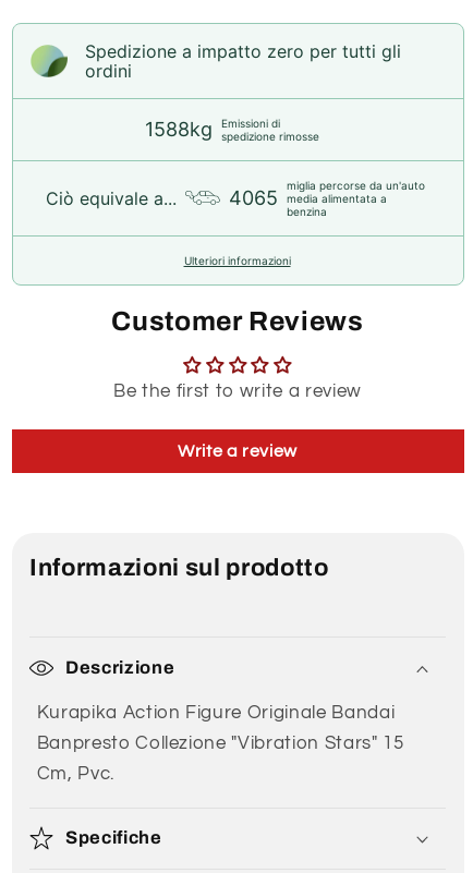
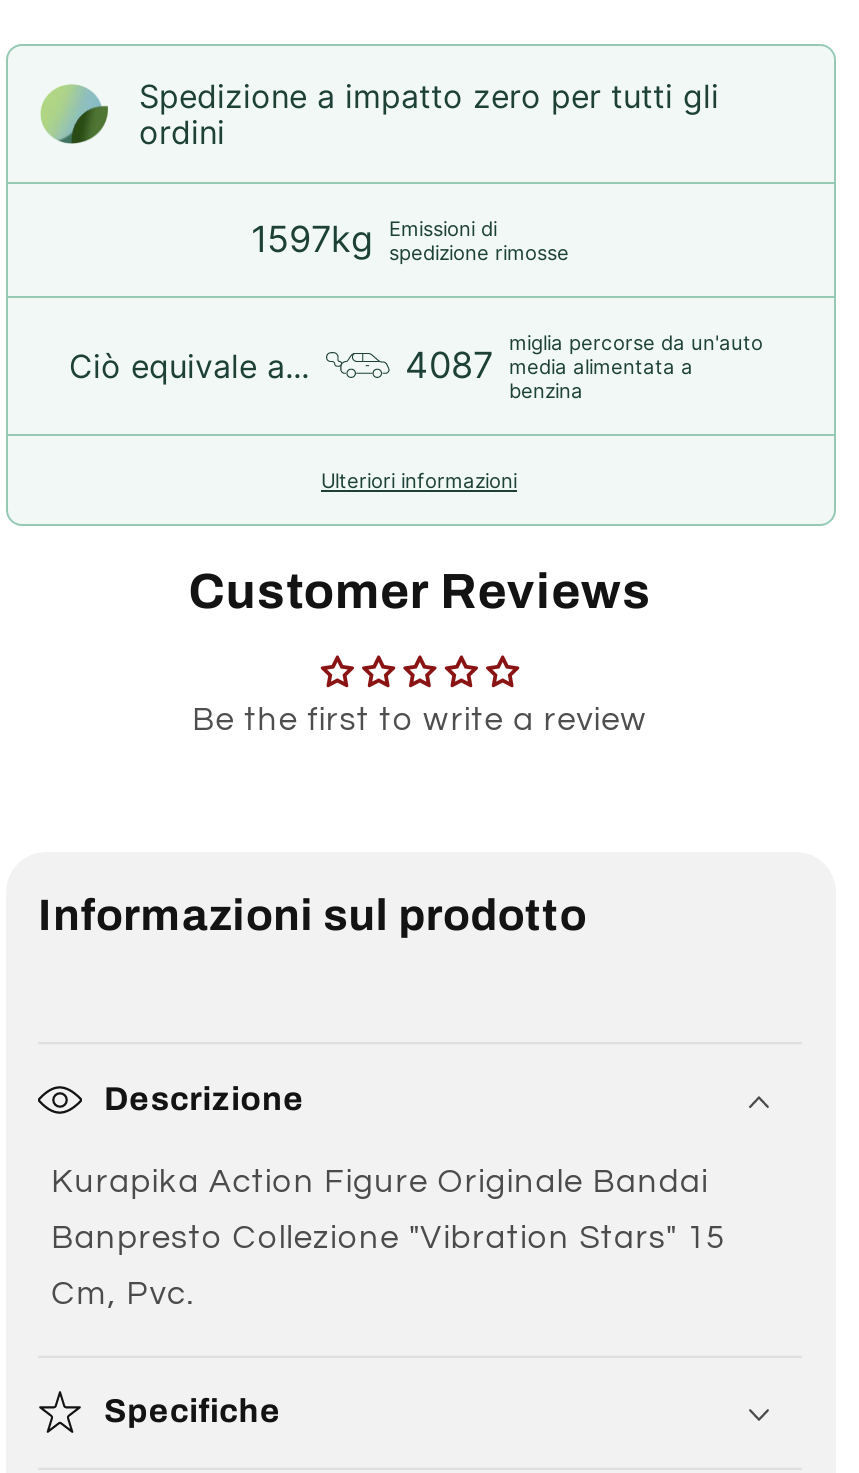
- 1588kg Emissioni di spedizione rimosse
+ 1597kg Emissioni di spedizione rimosse

- 4065 media alimentata a
+ 4087 media alimentata a

- Write a review
